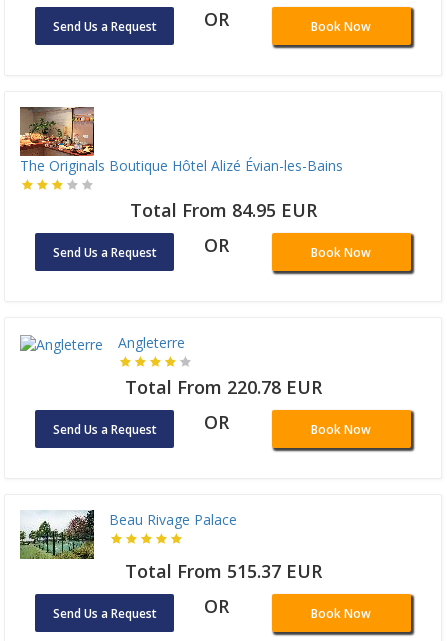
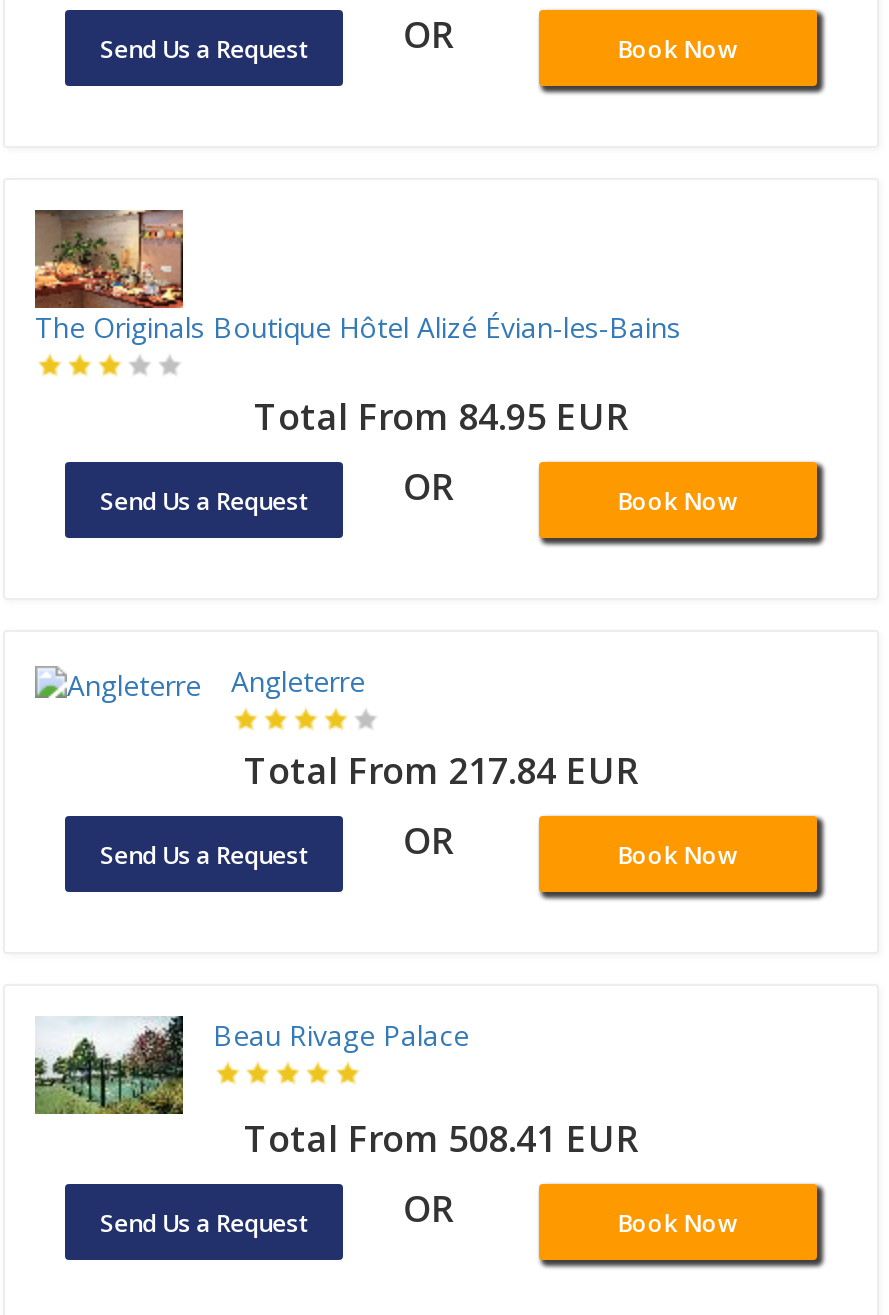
- Total From 220.78 EUR
+ Total From 217.84 EUR

- Total From 515.37 EUR
+ Total From 508.41 EUR
